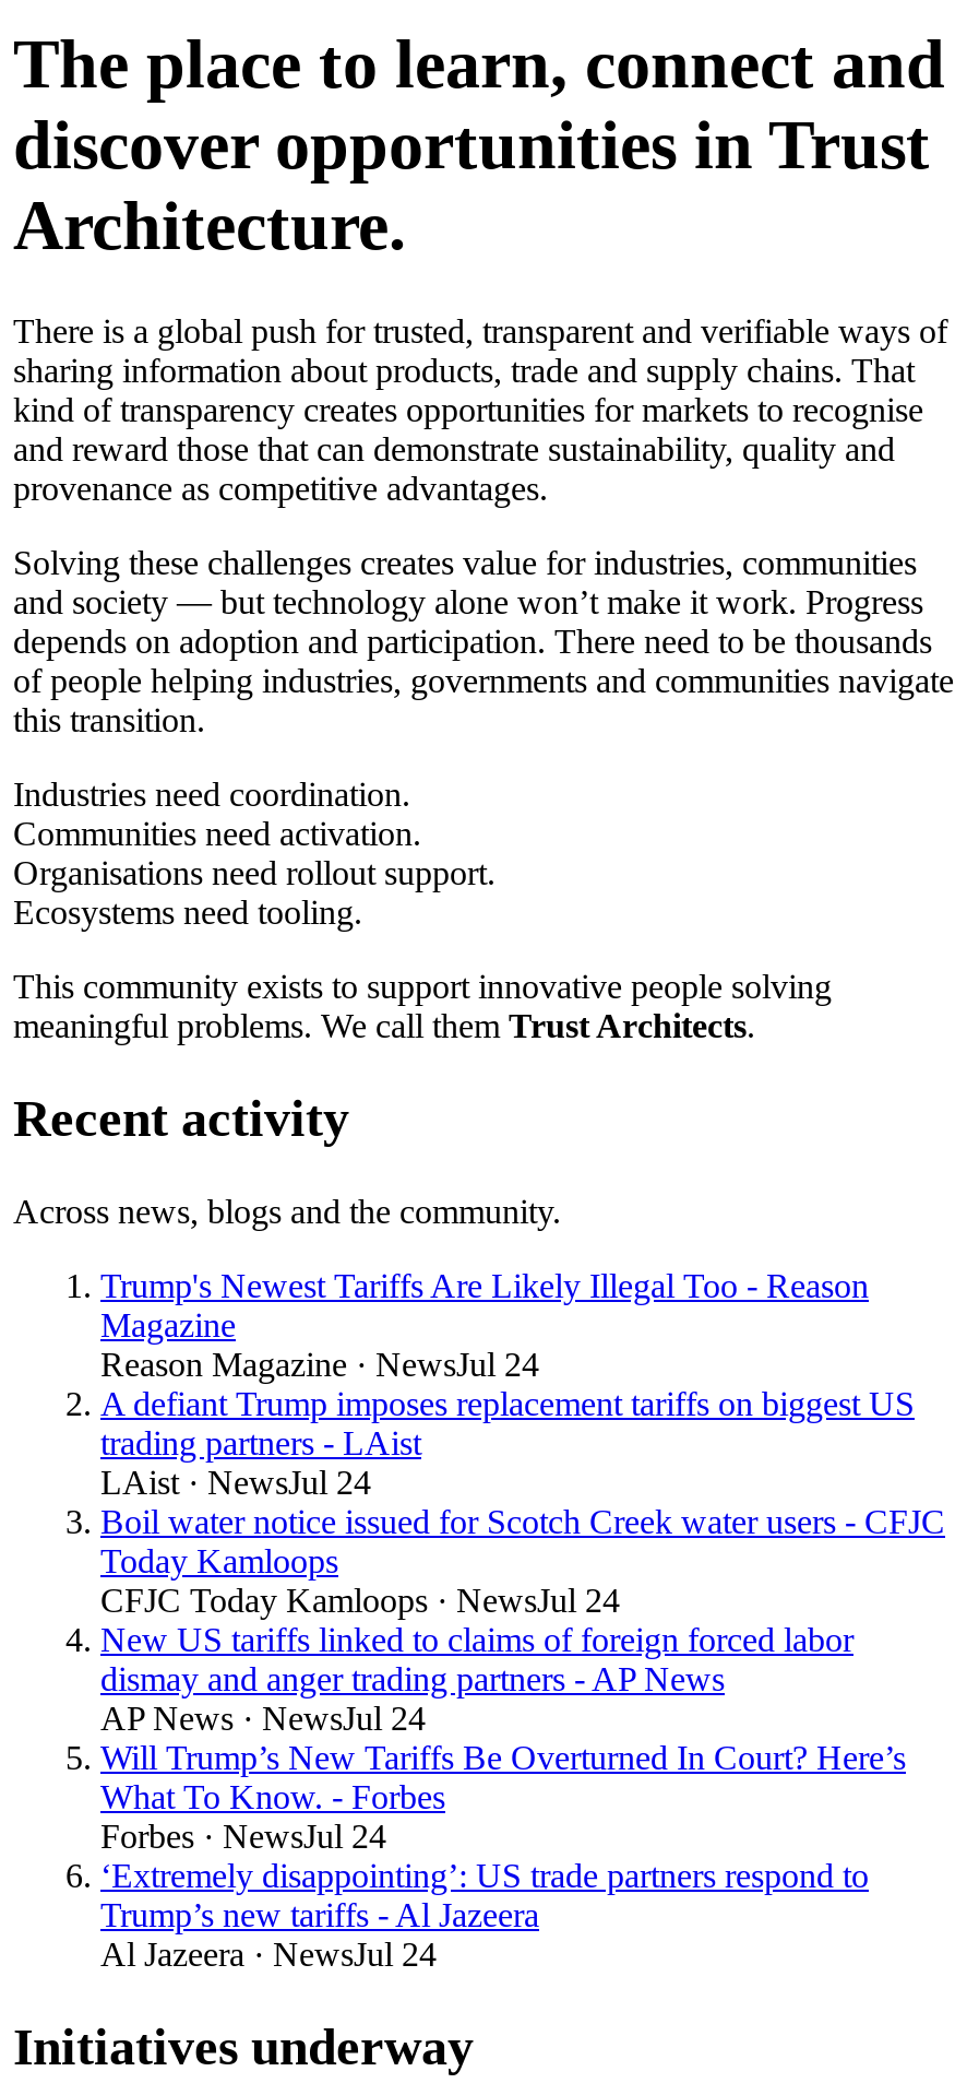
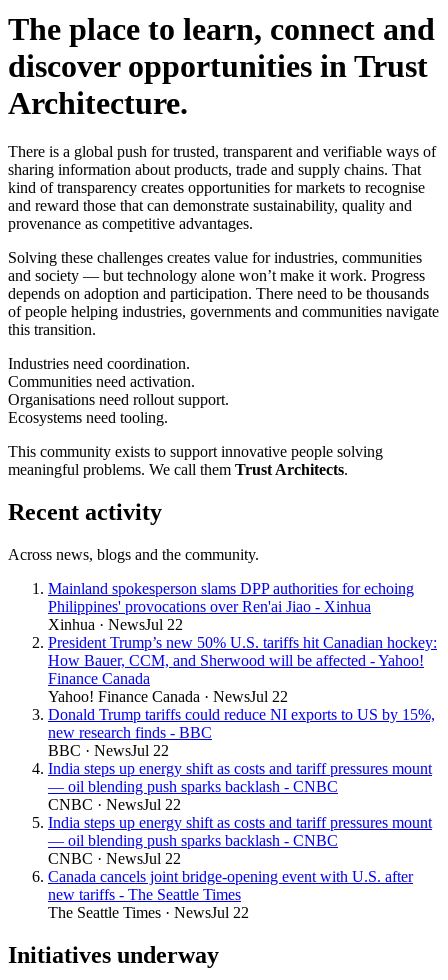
- Trump's Newest Tariffs Are Likely Illegal Too - Reason
- Magazine
- Reason Magazine · NewsJul 24
- A defiant Trump imposes replacement tariffs on biggest US
- trading partners - LAist
- LAist· NewsJul 24
- Boil water notice issued for Scotch Creek water users - CFJC
- Today Kamloops
- CFJC Today Kamloops · NewsJul 24
- New US tariffs linked to claims of foreign forced labor
- dismay and anger trading partners - AP News
- AP News · NewsJul 24
- Will Trump’s New Tariffs Be Overturned In Court? Here’s
- What To Know. - Forbes
- Forbes · NewsJul 24
- ‘Extremely disappointing’: US trade partners respond to
- Trump’s new tariffs - Al Jazeera
- Al Jazeera · NewsJul 24
+ Mainland spokesperson slams DPP authorities for echoing
+ Philippines' provocations over Ren'ai Jiao - Xinhua
+ Xinhua · NewsJul 22
+ President Trump’s new 50% U.S. tariffs hit Canadian hockey:
+ How Bauer, CCM, and Sherwood will be affected - Yahoo!
+ Finance Canada
+ Yahoo! Finance Canada · NewsJul 22
+ Donald Trump tariffs could reduce NI exports to US by 15%,
+ new research finds - BBC
+ BBC · NewsJul 22
+ India steps up energy shift as costs and tariff pressures mount
+ — oil blending push sparks backlash - CNBC
+ CNBC · NewsJul 22
+ India steps up energy shift as costs and tariff pressures mount
+ — oil blending push sparks backlash - CNBC
+ CNBC · NewsJul 22
+ Canada cancels joint bridge-opening event with U.S. after
+ new tariffs - The Seattle Times
+ The Seattle Times · NewsJul 22
